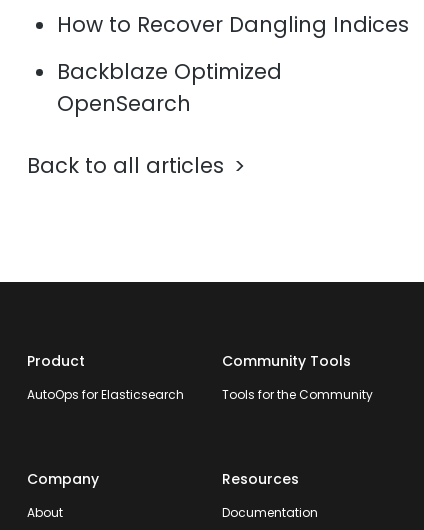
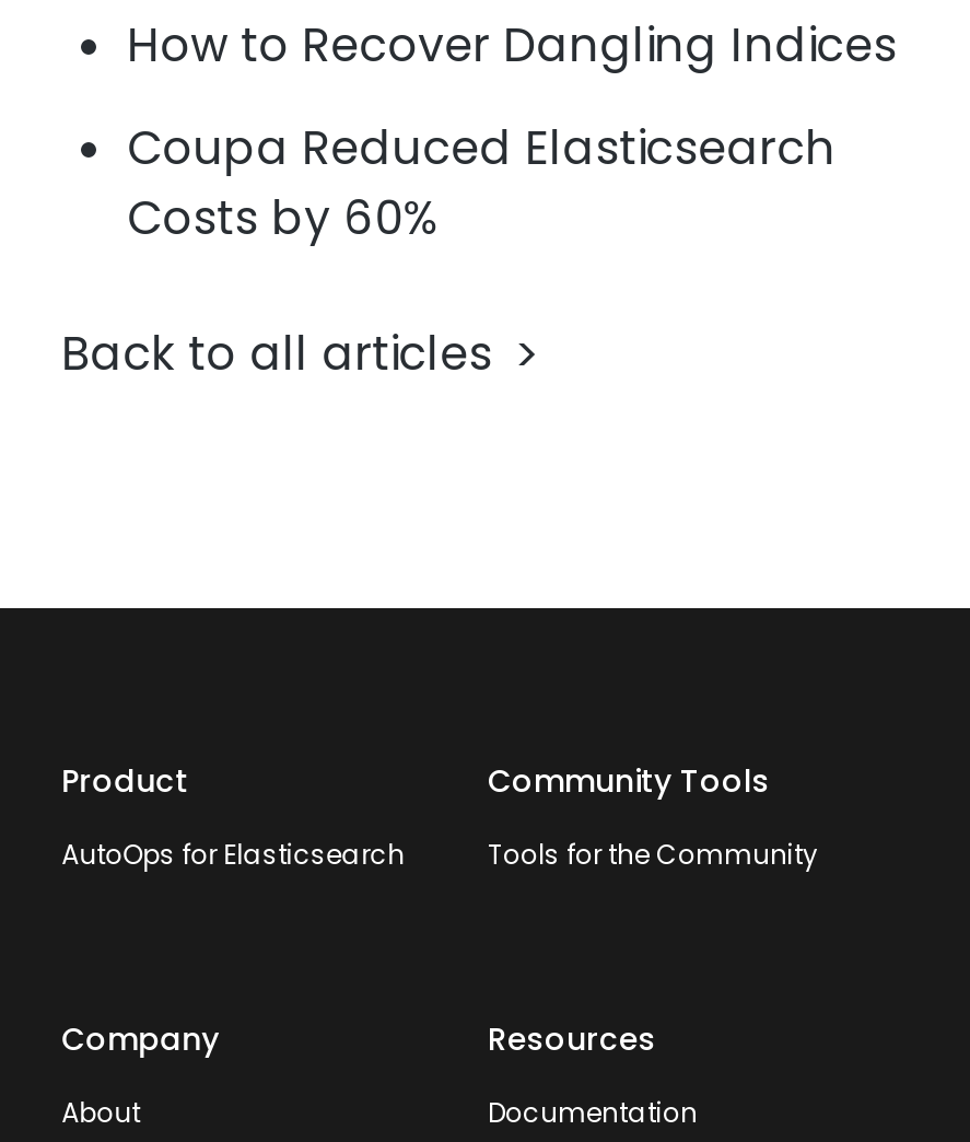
- Backblaze Optimized
- OpenSearch
+ Coupa Reduced Elasticsearch
+ Costs by 60%
